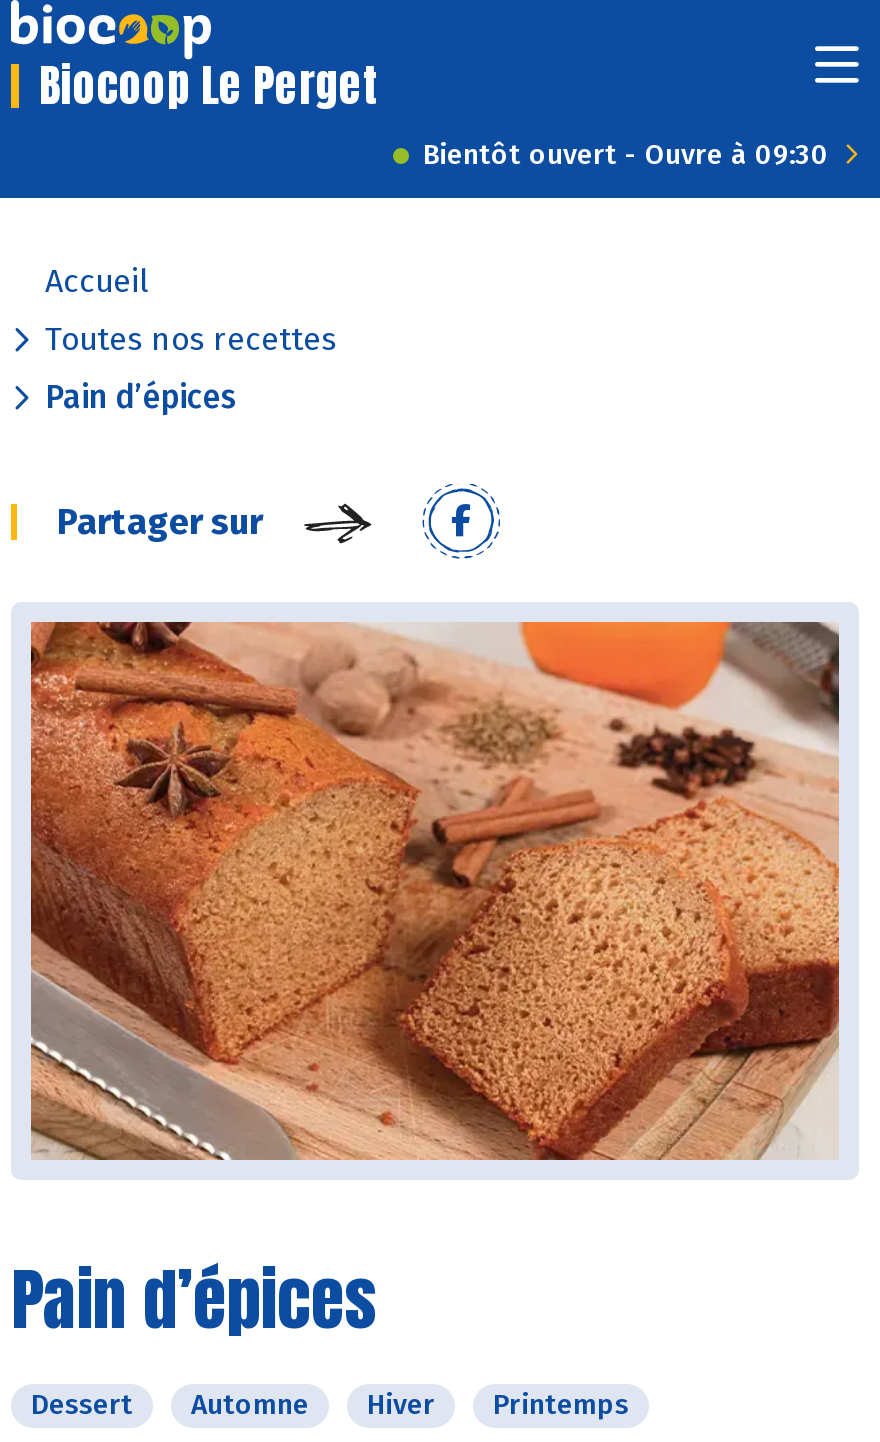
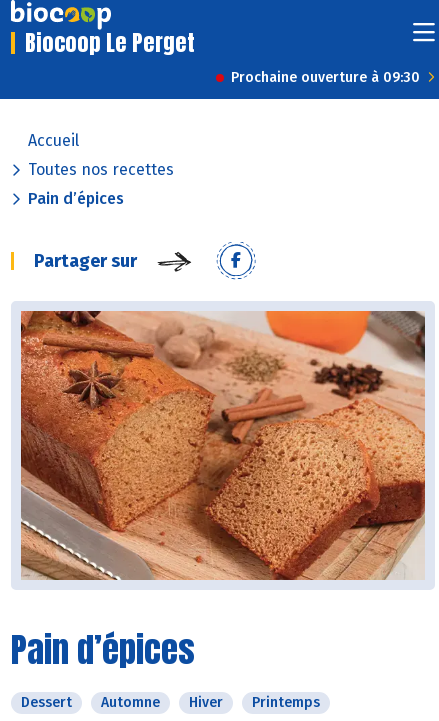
- Bientôt ouvert - Ouvre à 09:30
+ Prochaine ouverture à 09:30
